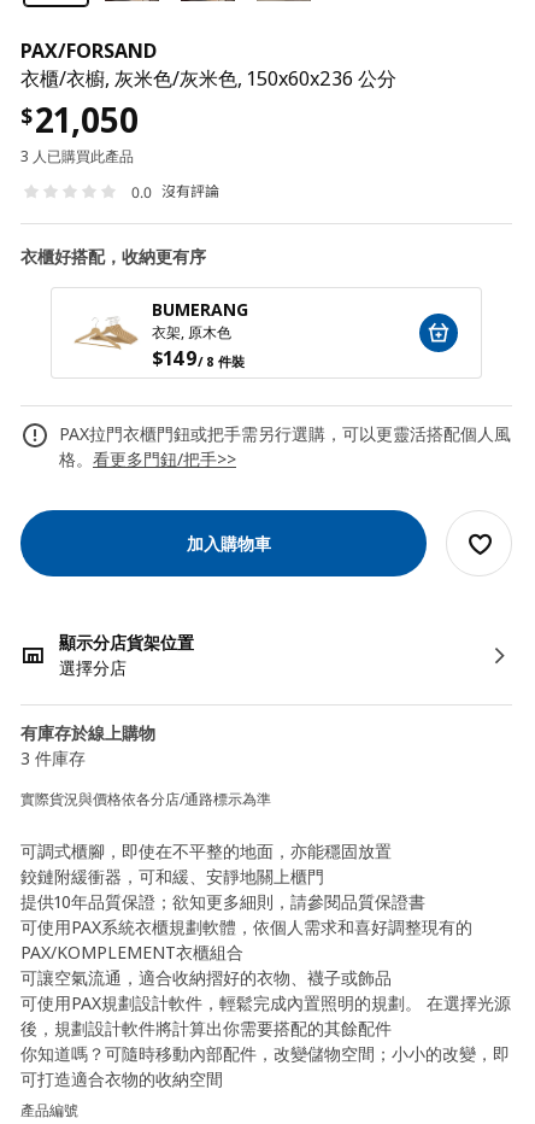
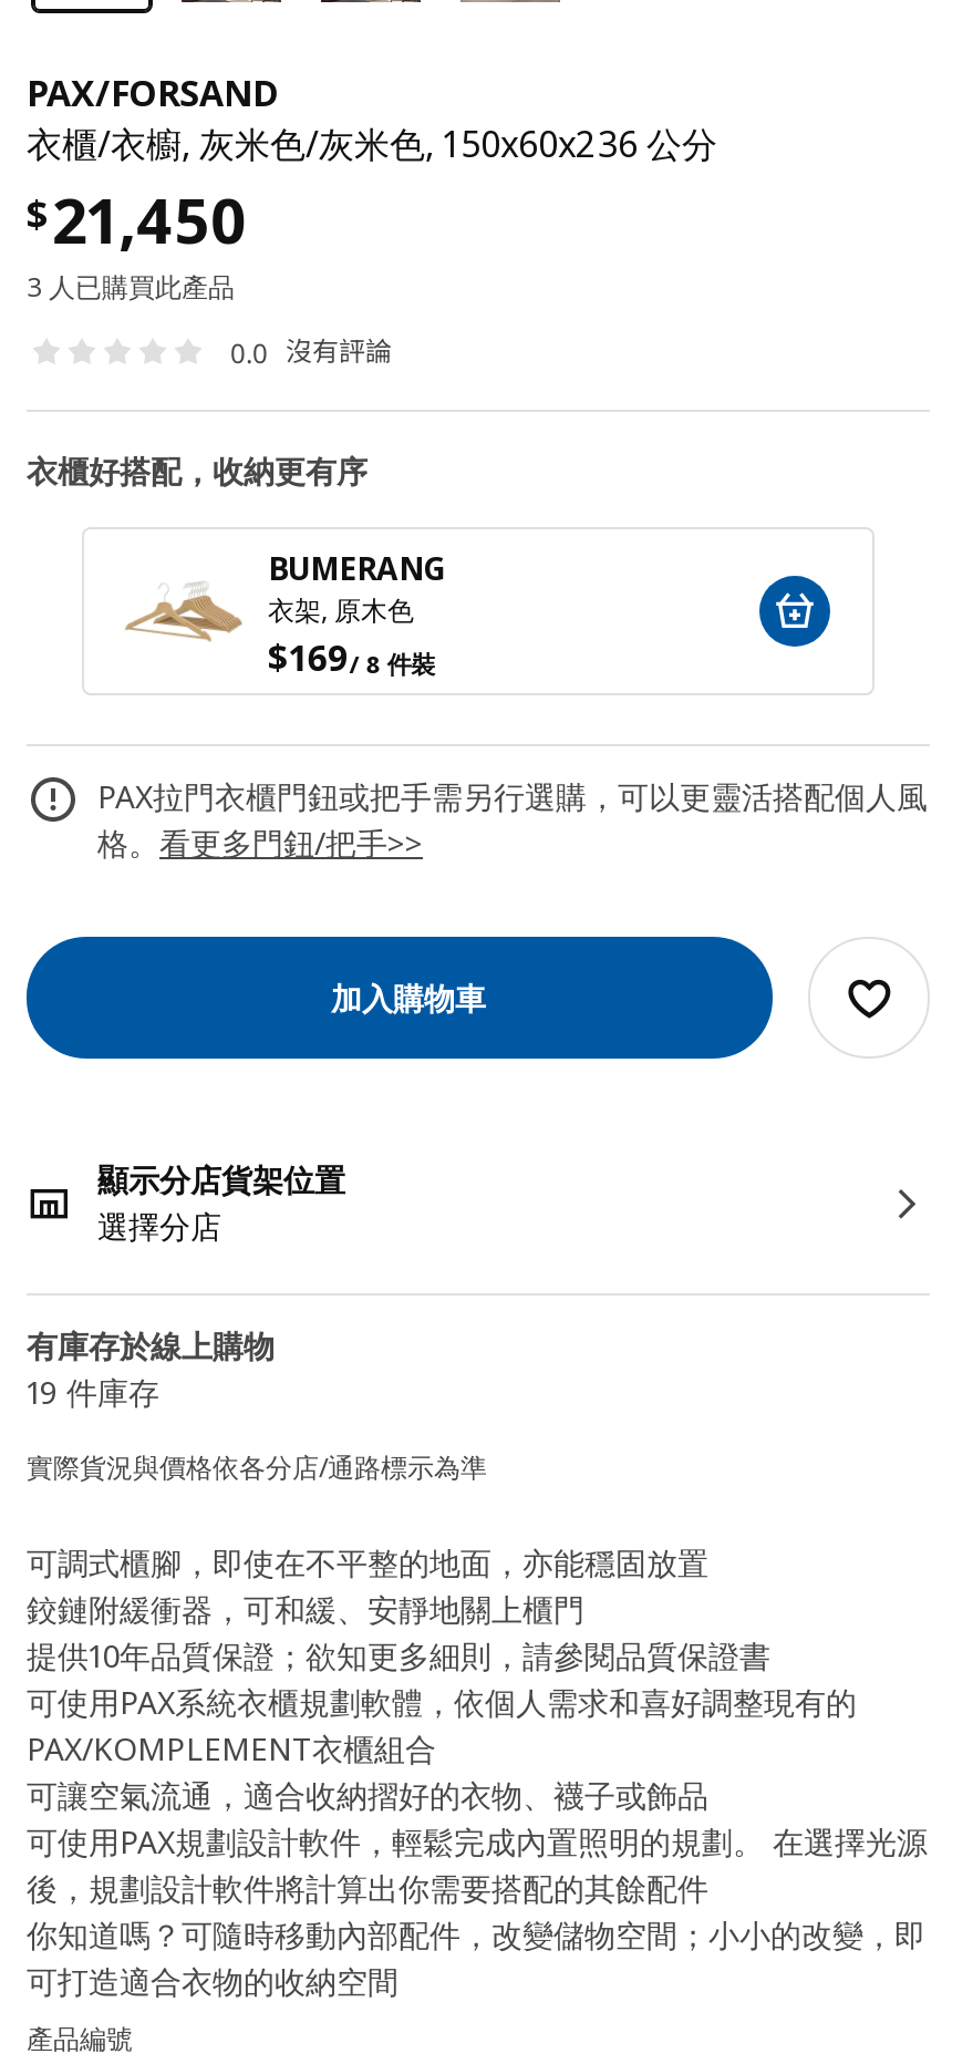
- $ 21,050
+ $ 21,450

- $149/ 8 件裝
+ $169/ 8 件裝

- 3 件庫存
+ 19 件庫存
